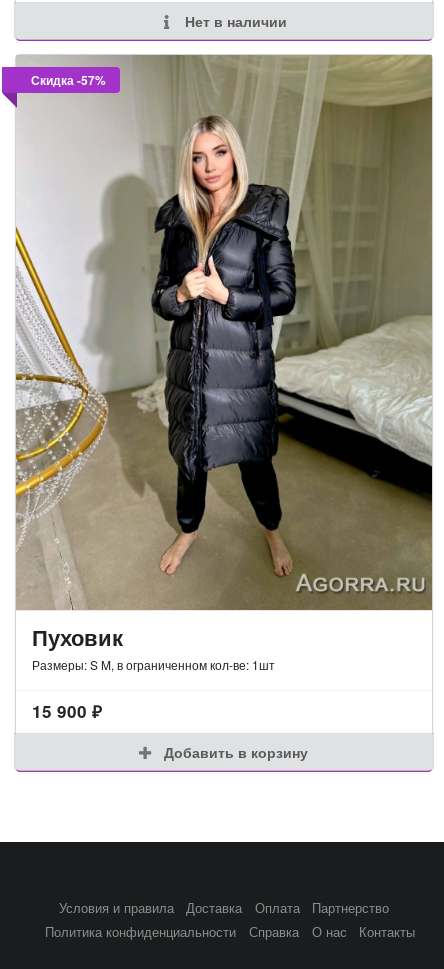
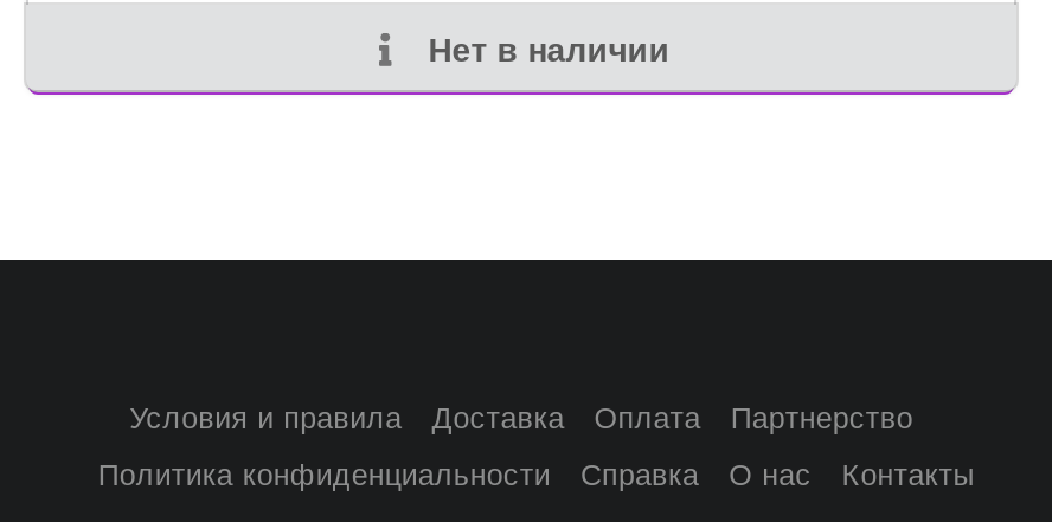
- [image]
- Скидка -57%

- Пуховик
- Размеры: S M, в ограниченном кол-ве: 1шт
- 15 900 ₽
- Добавить в корзину
